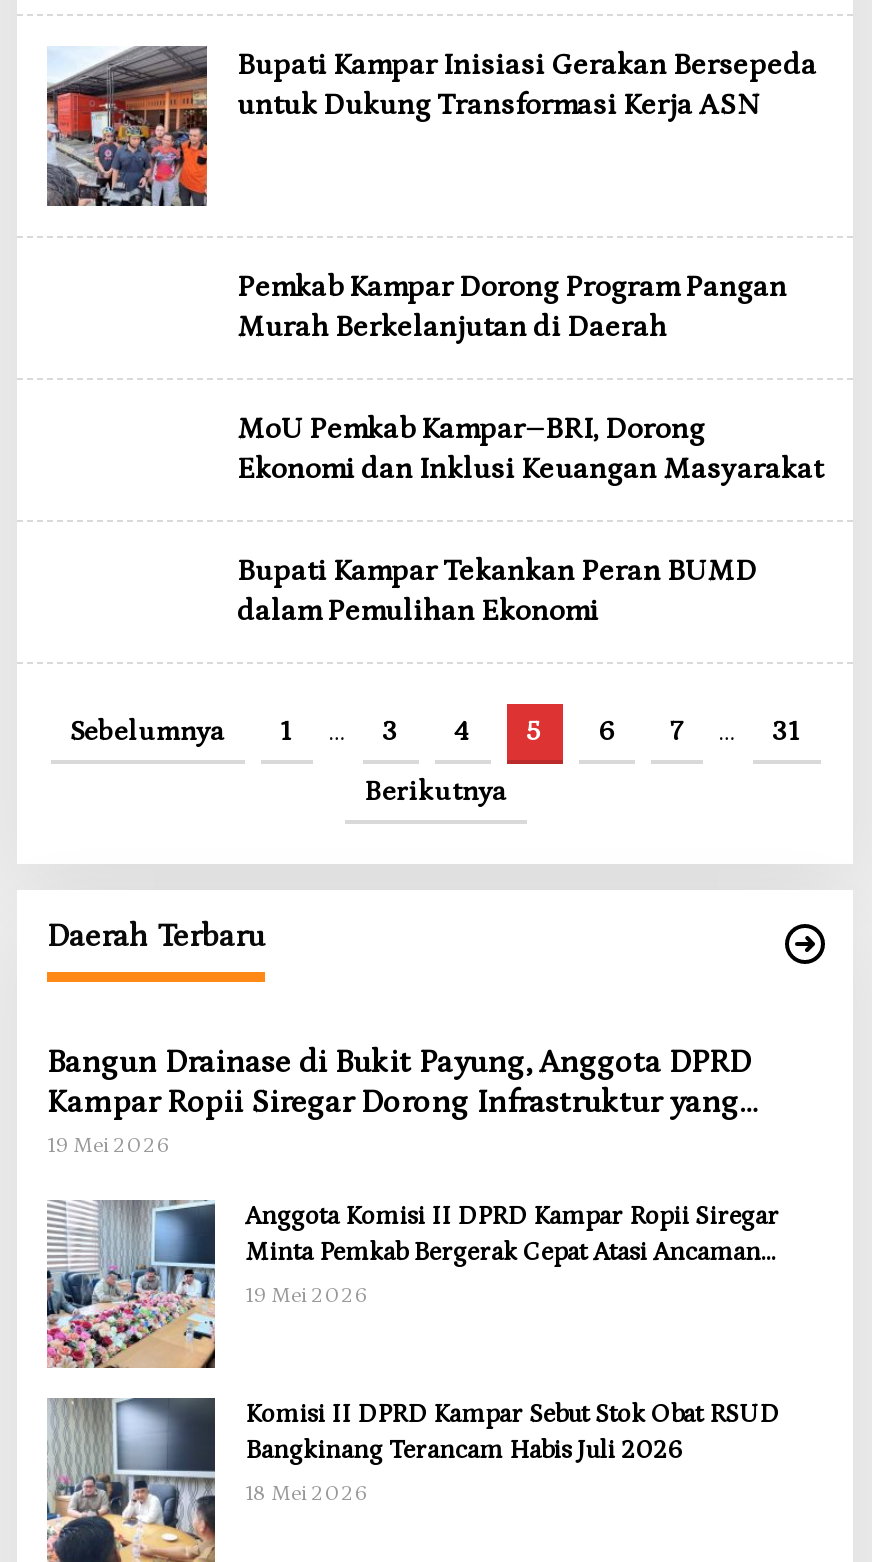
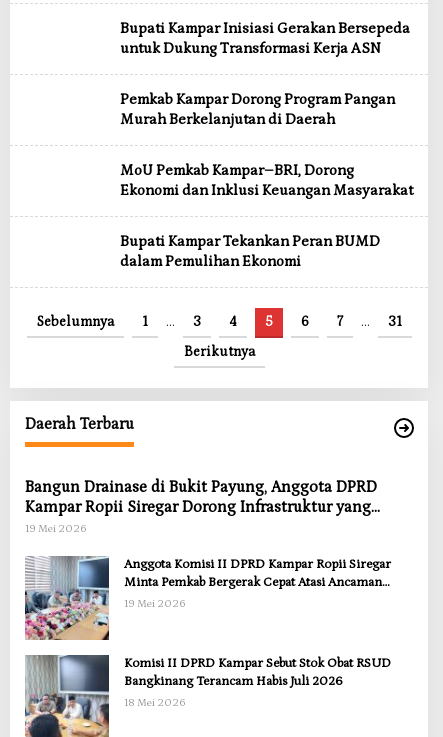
- [image]
